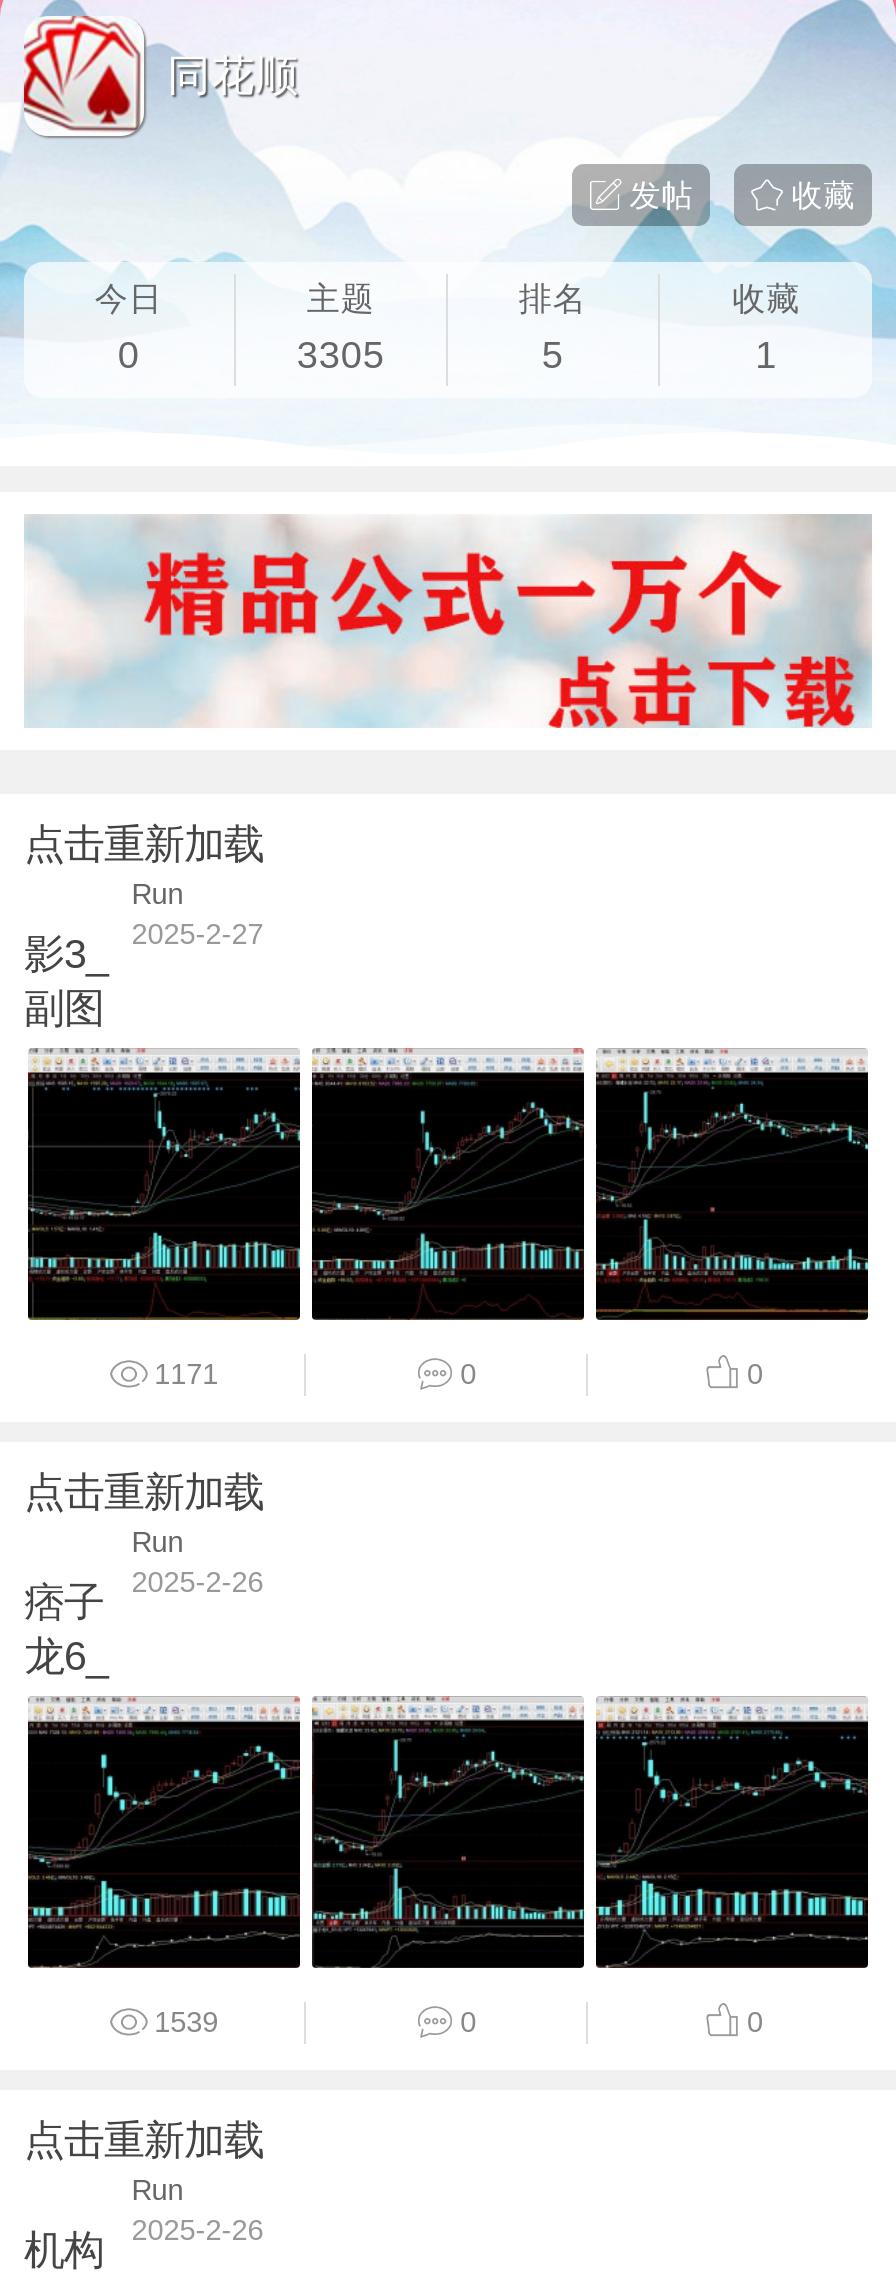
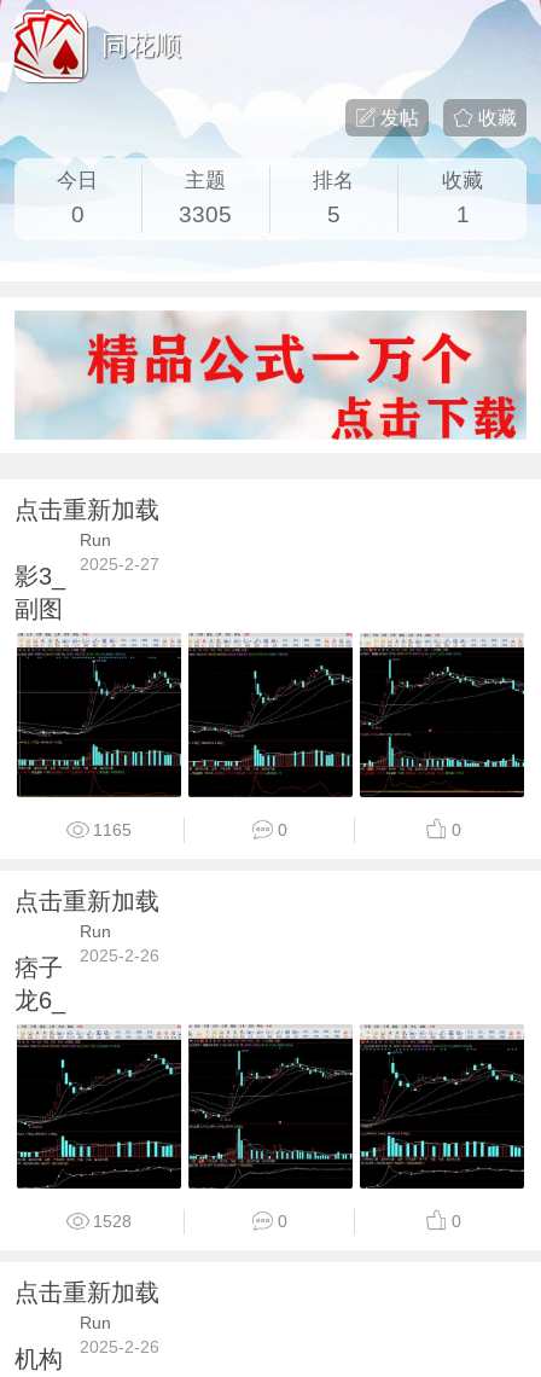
- 1171
+ 1165

- 1539
+ 1528
